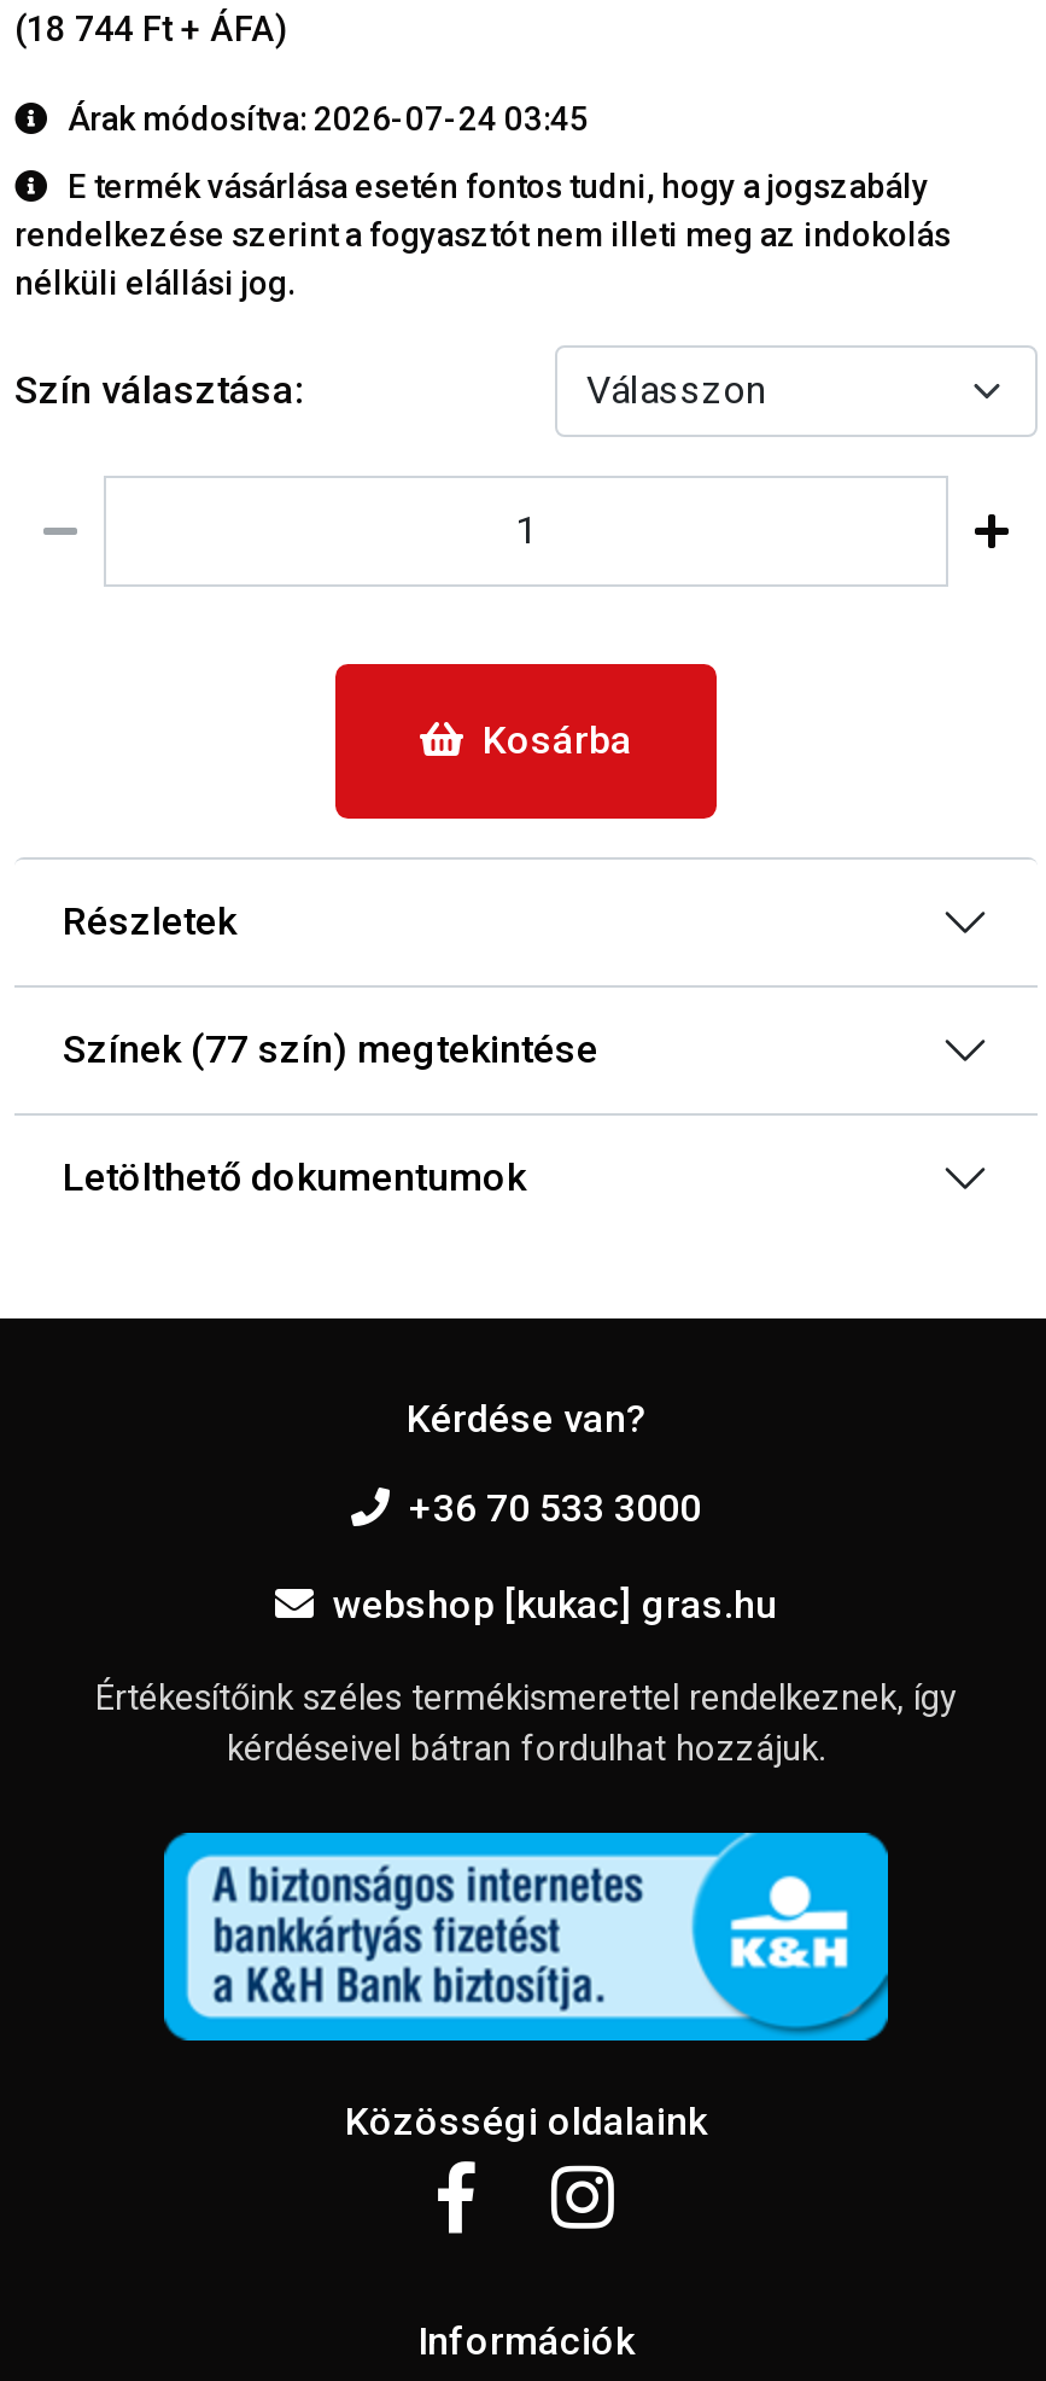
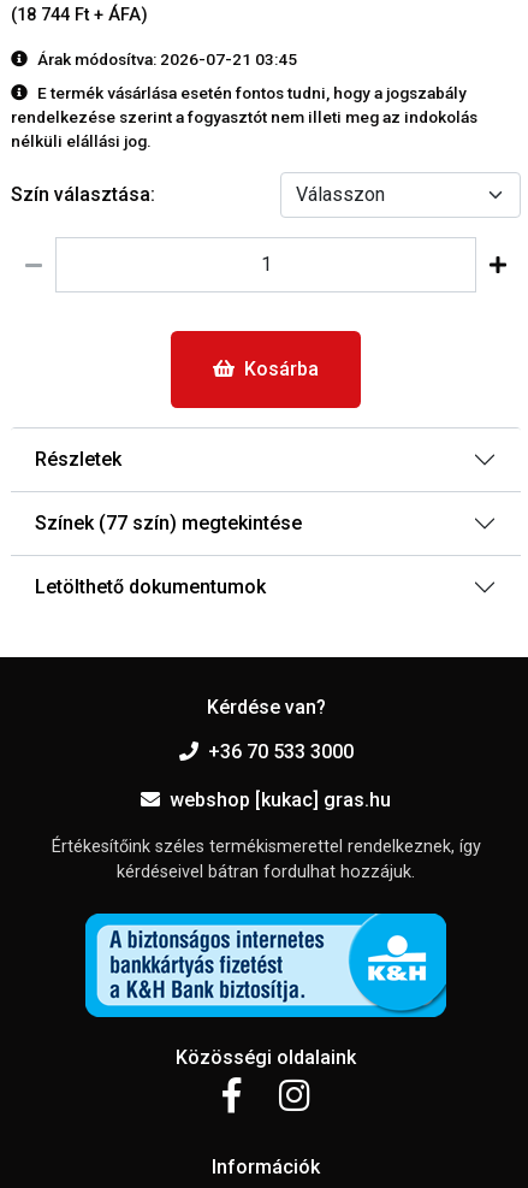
- Árak módosítva: 2026-07-24 03:45
+ Árak módosítva: 2026-07-21 03:45
